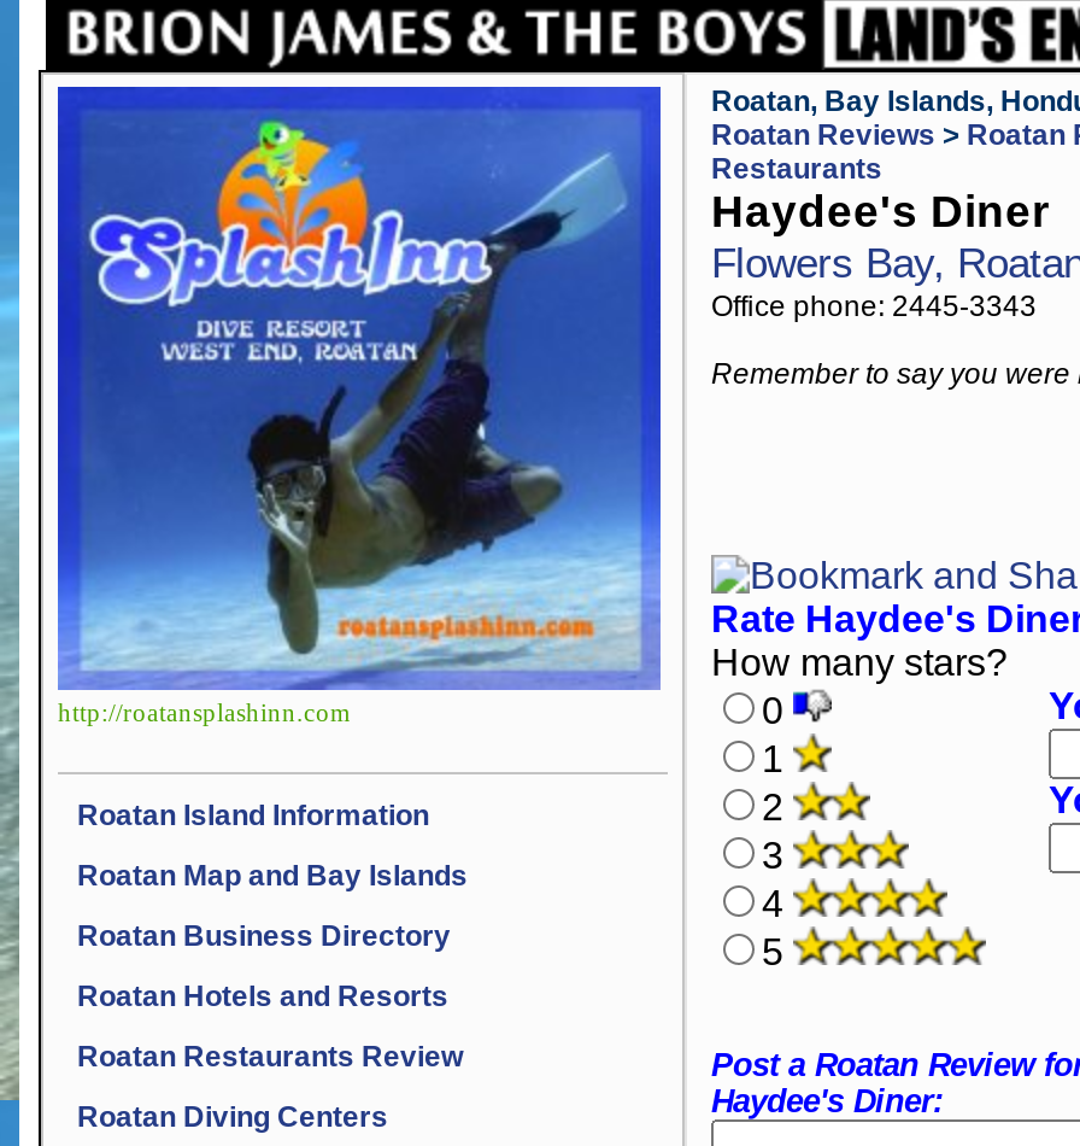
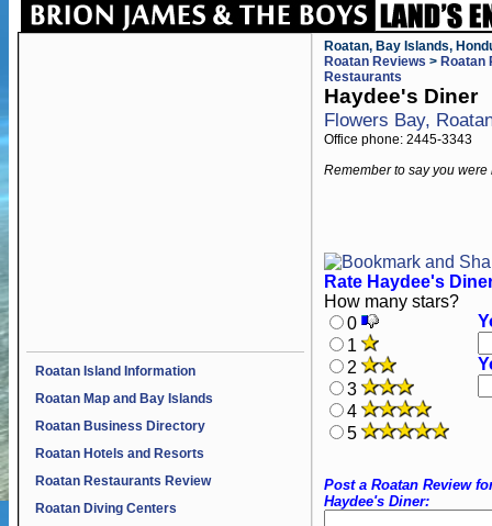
- [image]
- http://roatansplashinn.com
